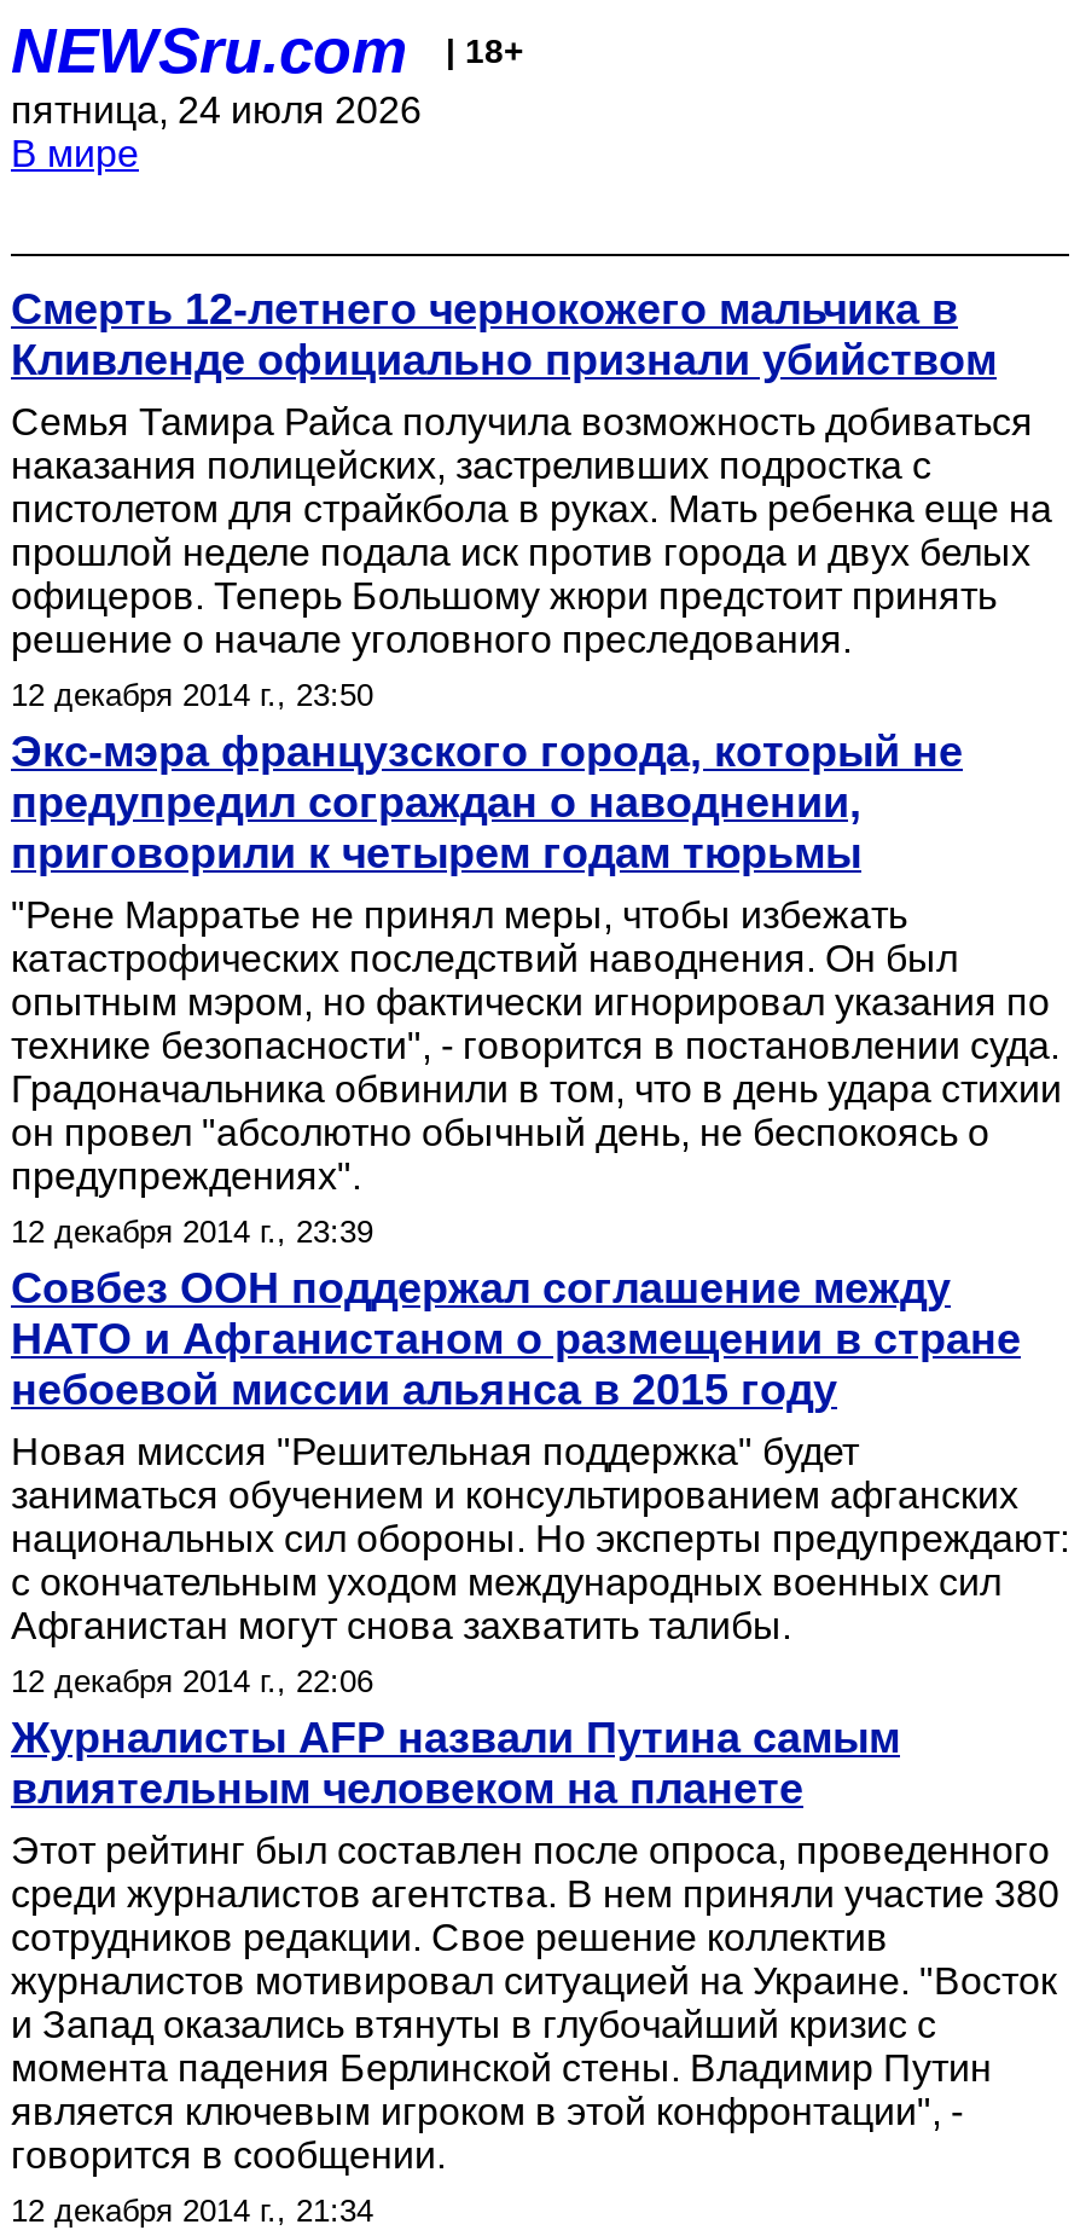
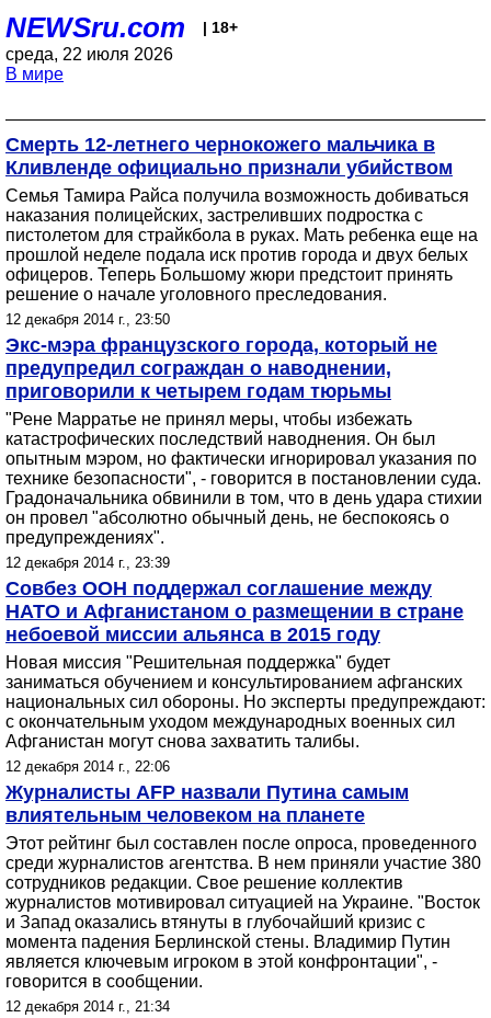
- пятница, 24 июля 2026
+ среда, 22 июля 2026
